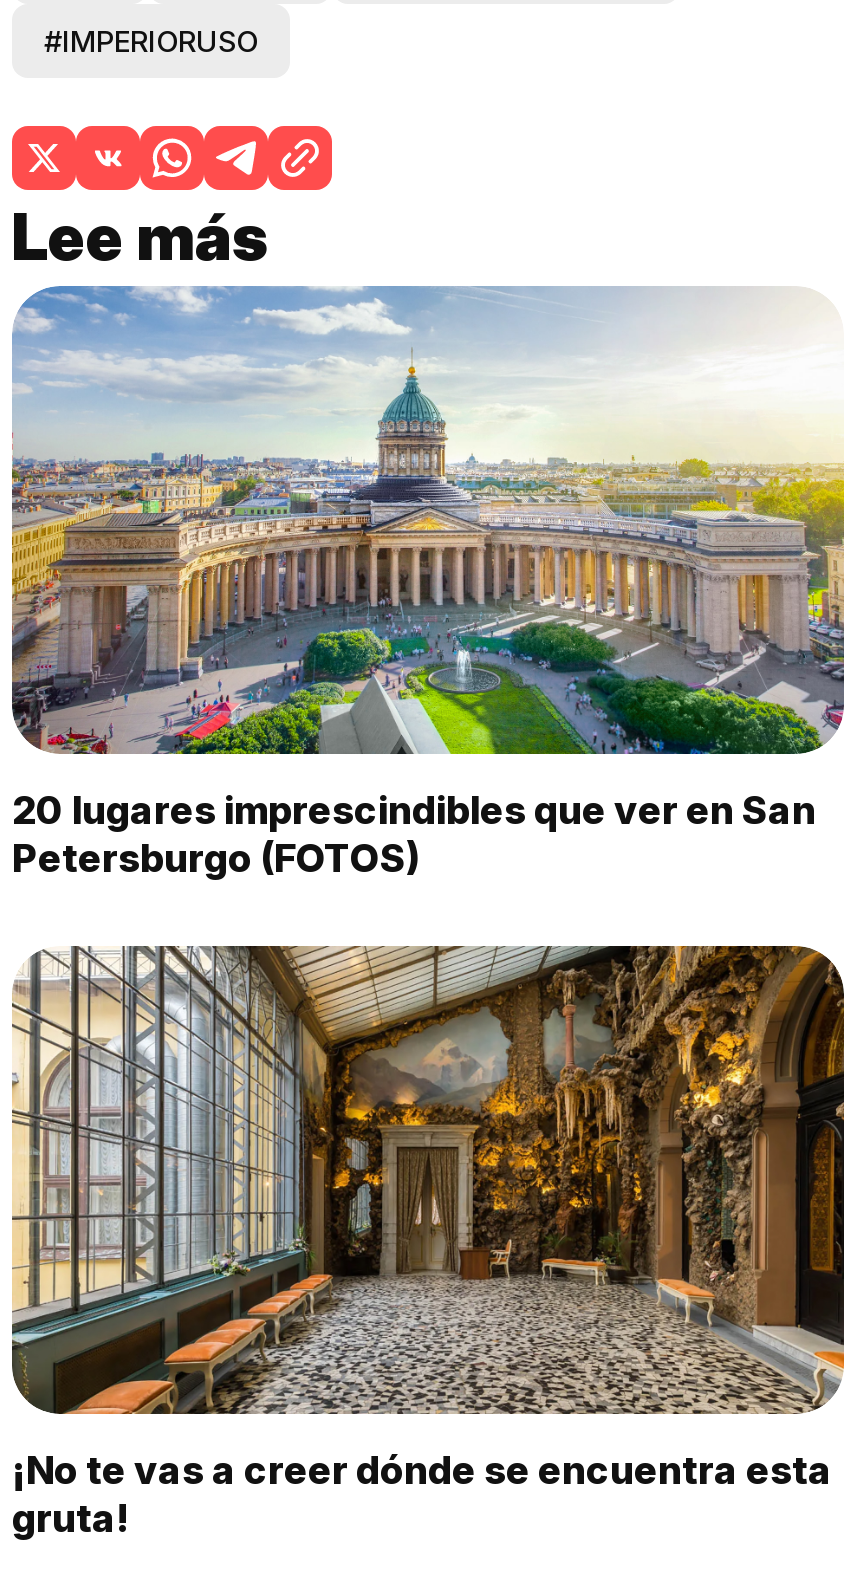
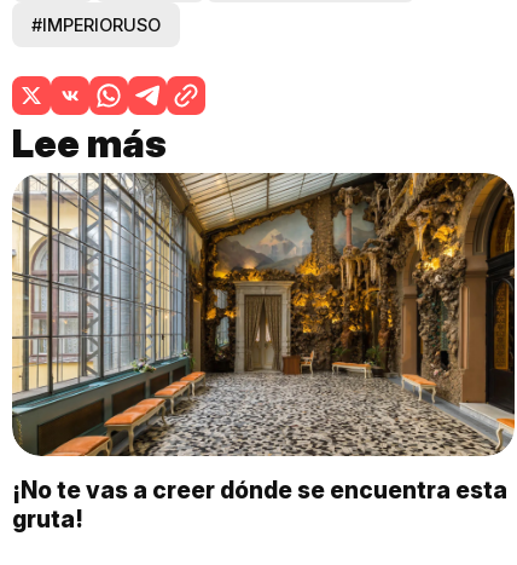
- [image]
- 20 lugares imprescindibles que ver en San
- Petersburgo (FOTOS)
